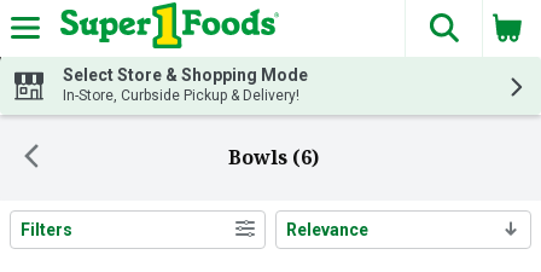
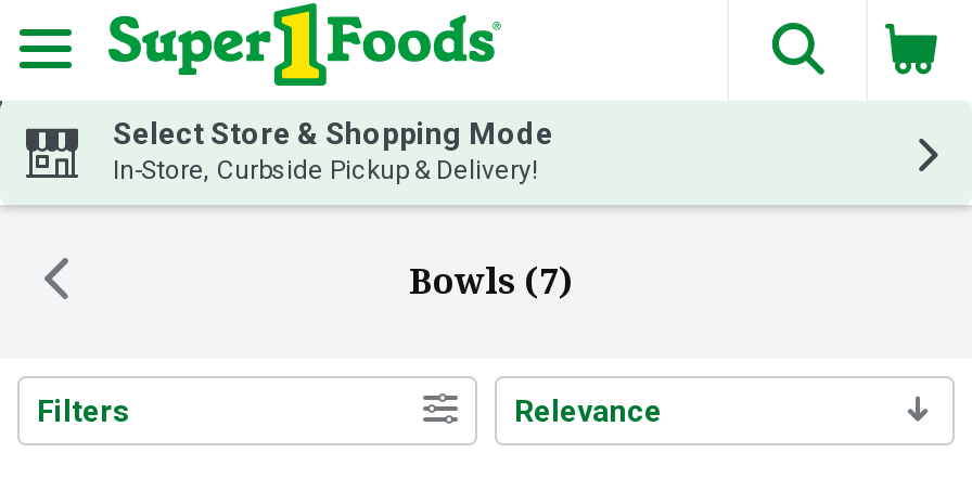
- Bowls (6)
+ Bowls (7)
